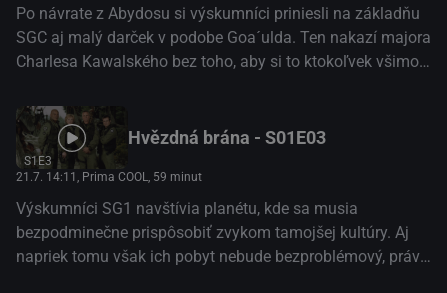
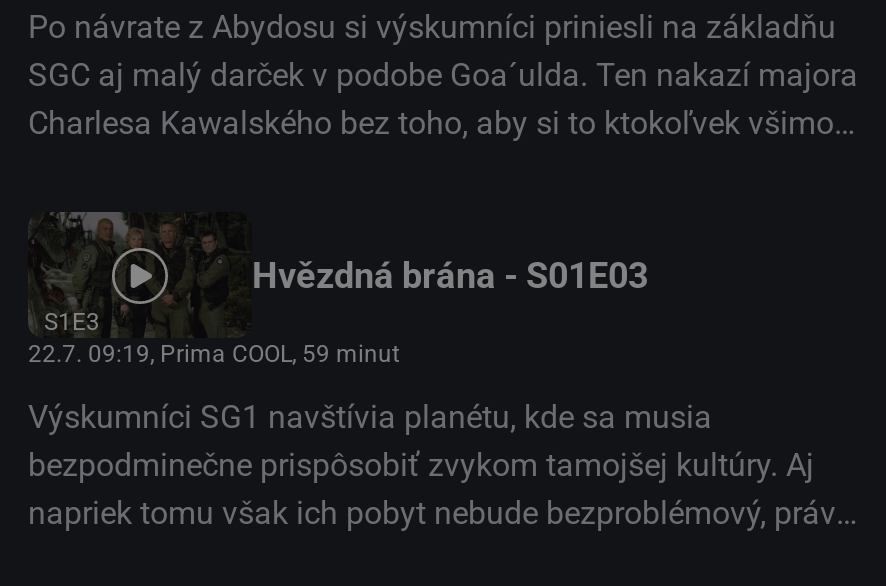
- 21.7. 14:11, Prima COOL, 59 minut
+ 22.7. 09:19, Prima COOL, 59 minut
